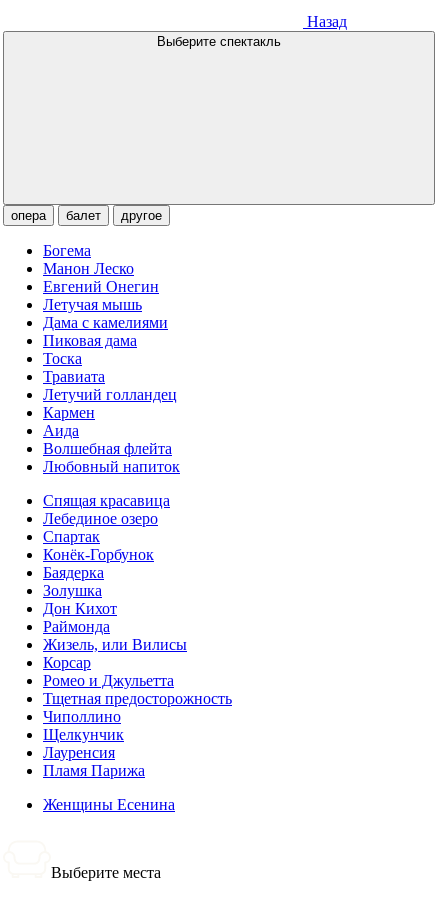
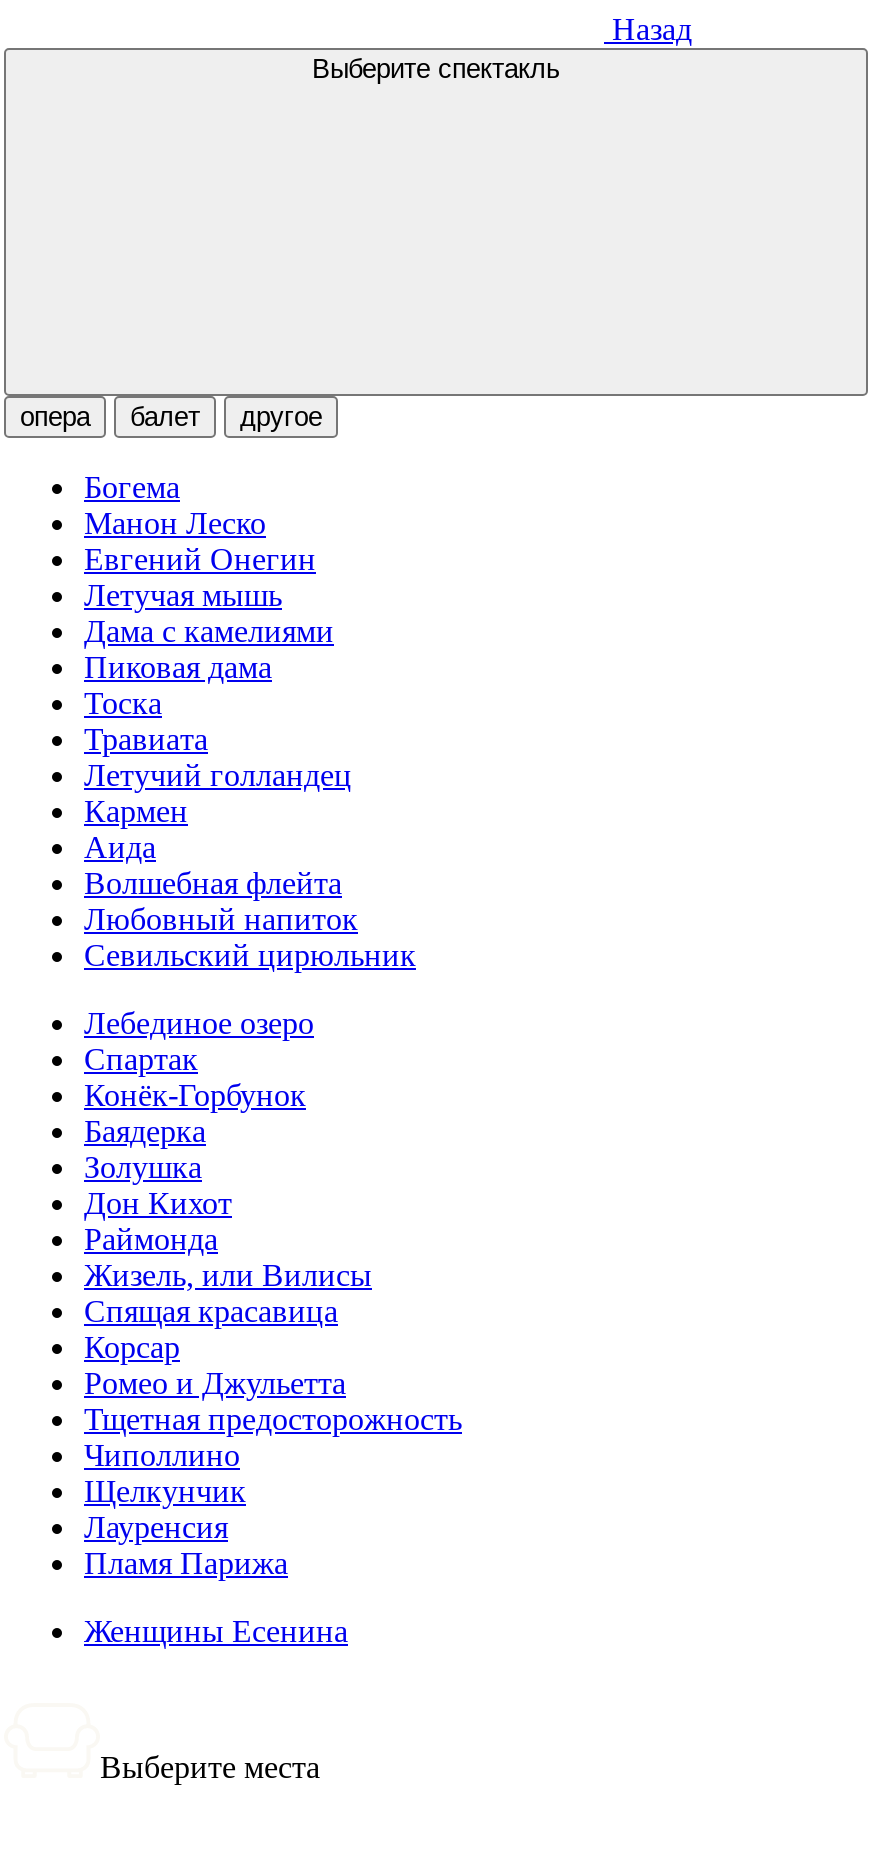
+ Севильский цирюльник

moved down: Спящая красавица
